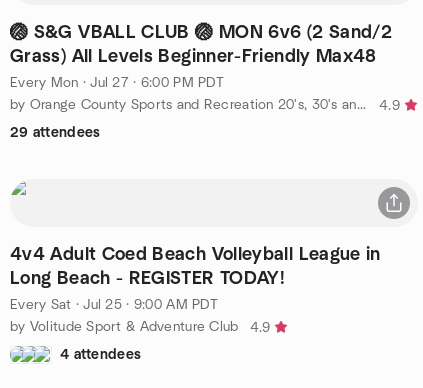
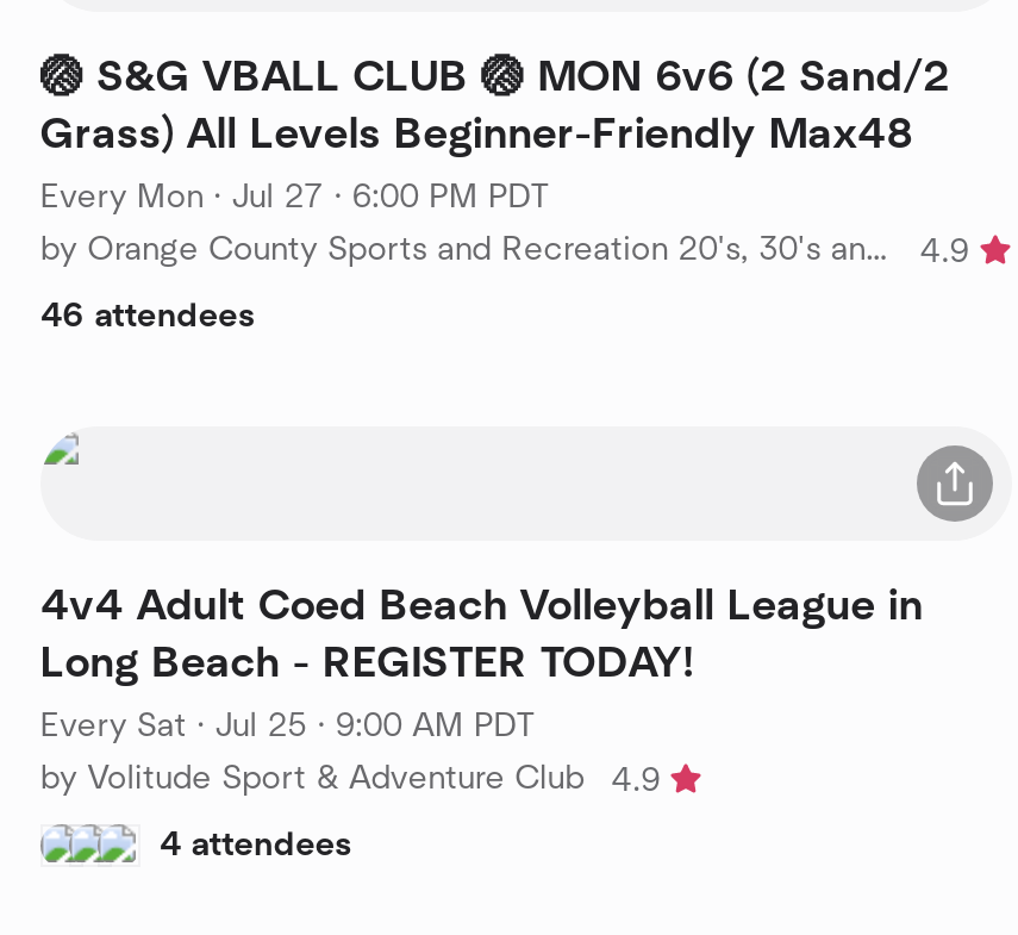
- 29 attendees
+ 46 attendees
